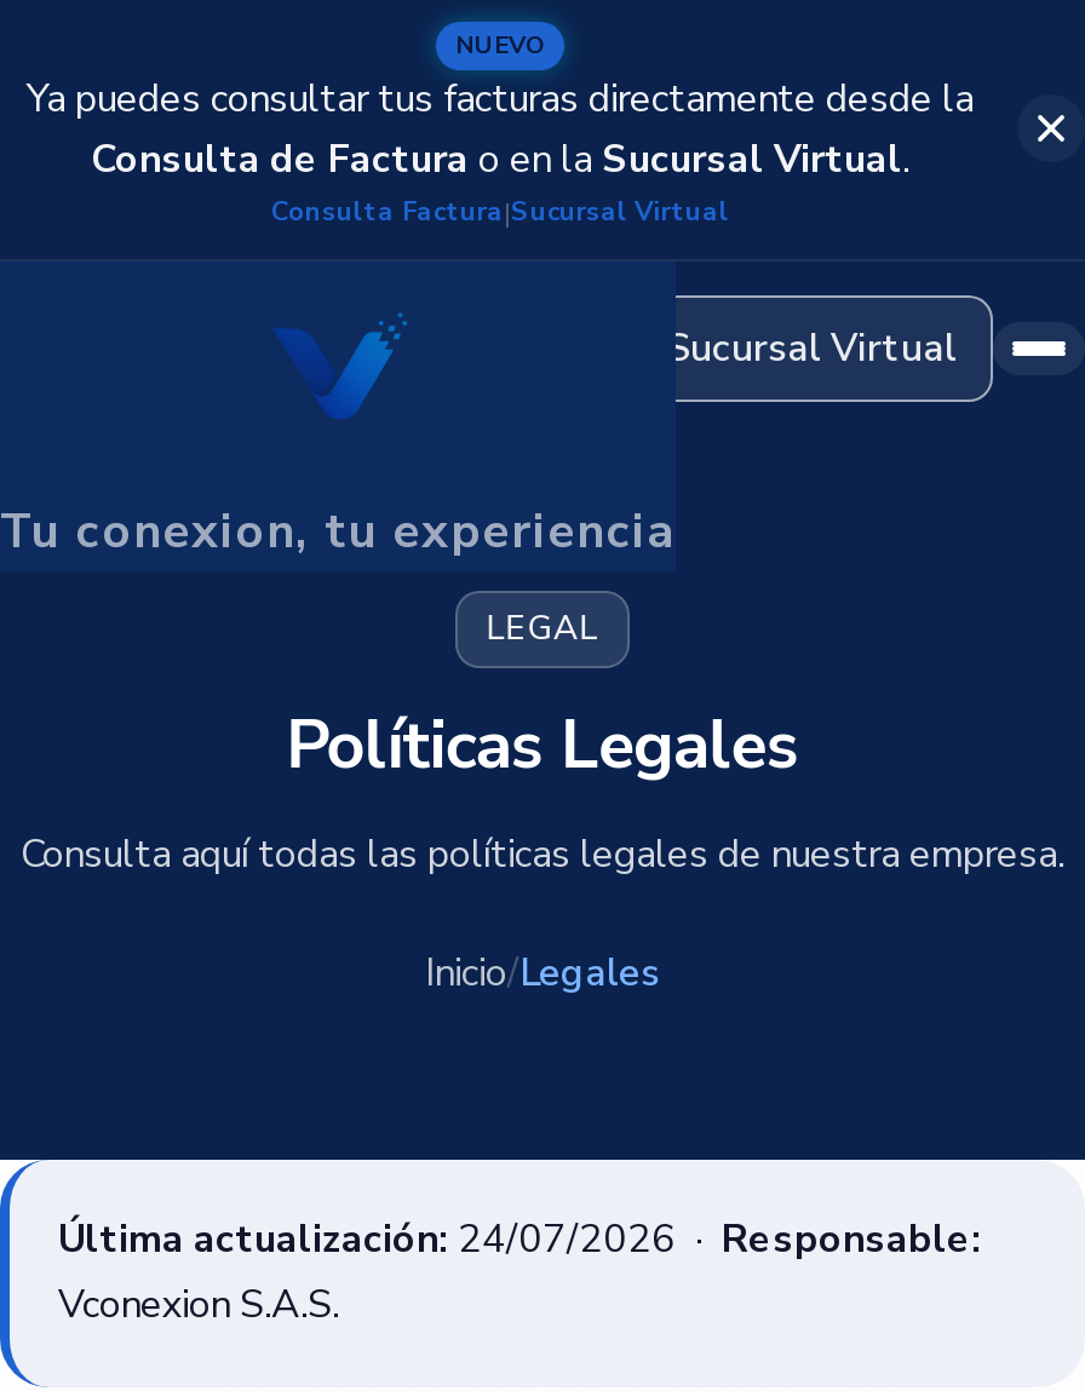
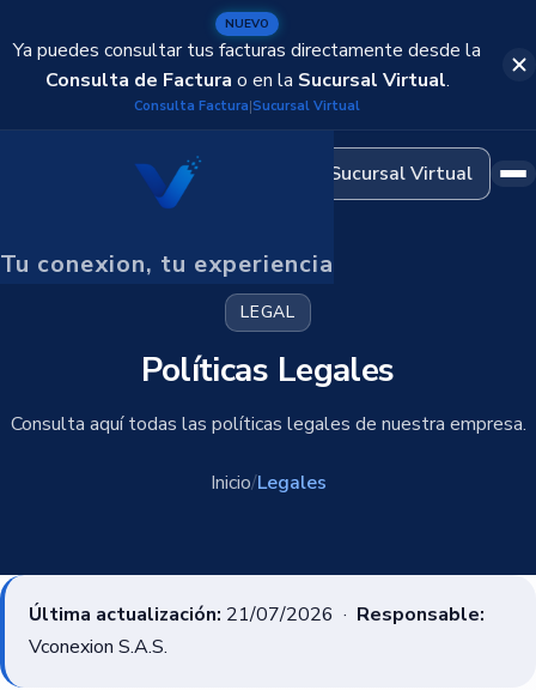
- Última actualización: 24/07/2026 · Responsable:
+ Última actualización: 21/07/2026 · Responsable:
